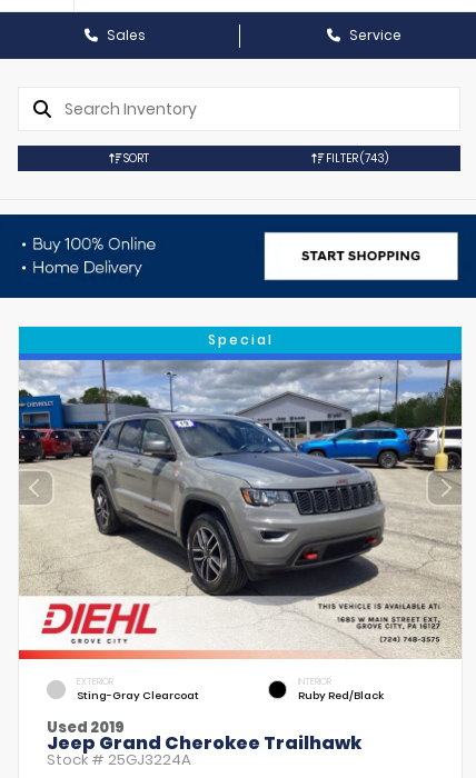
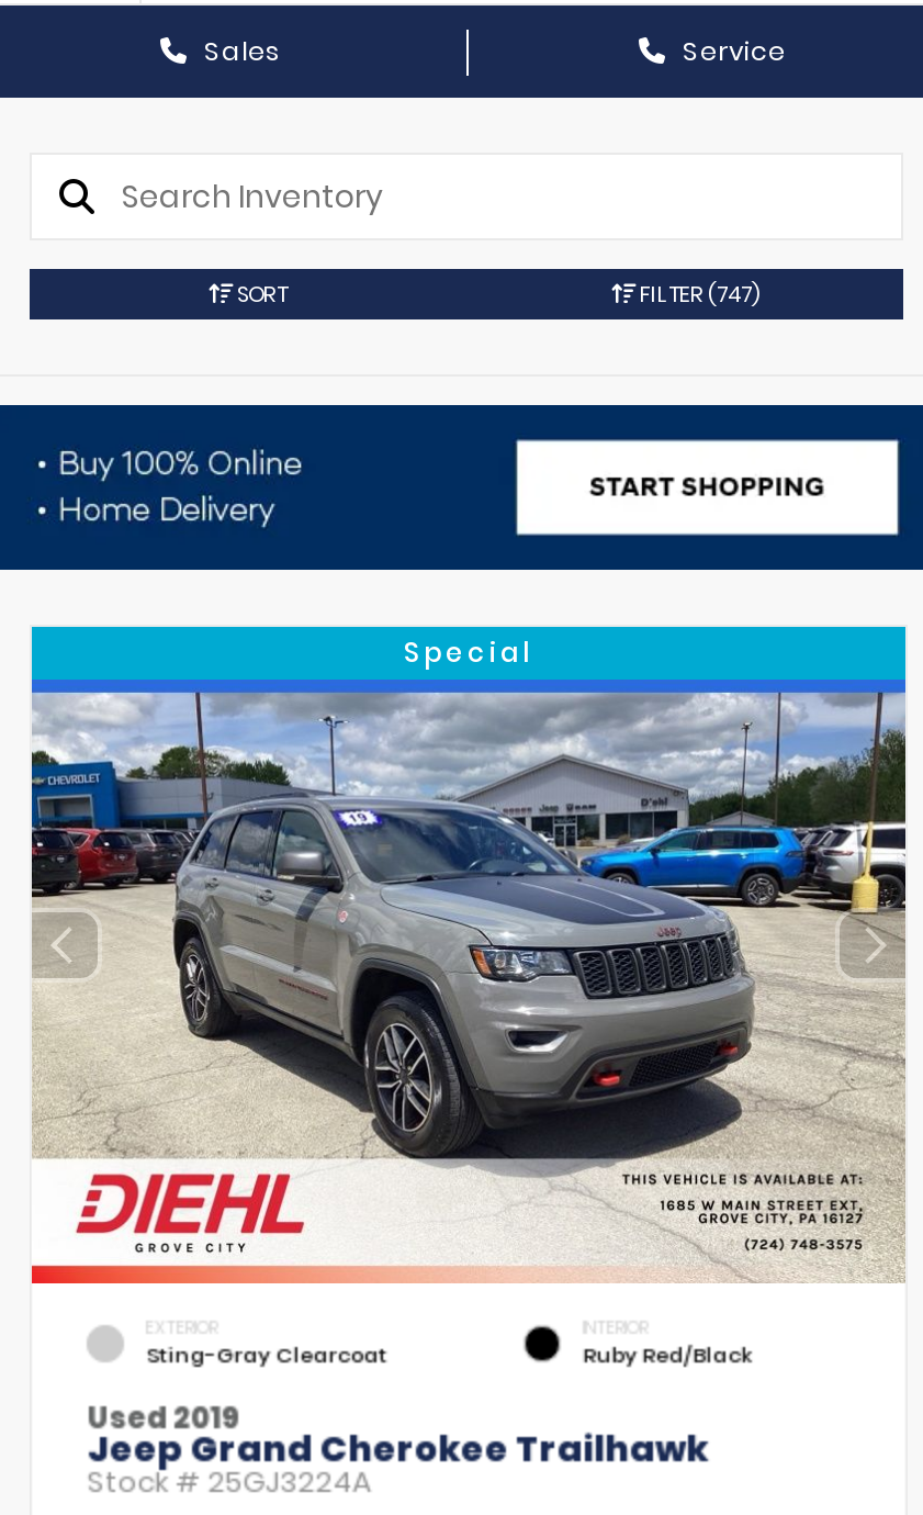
- FILTER (743)
+ FILTER (747)
